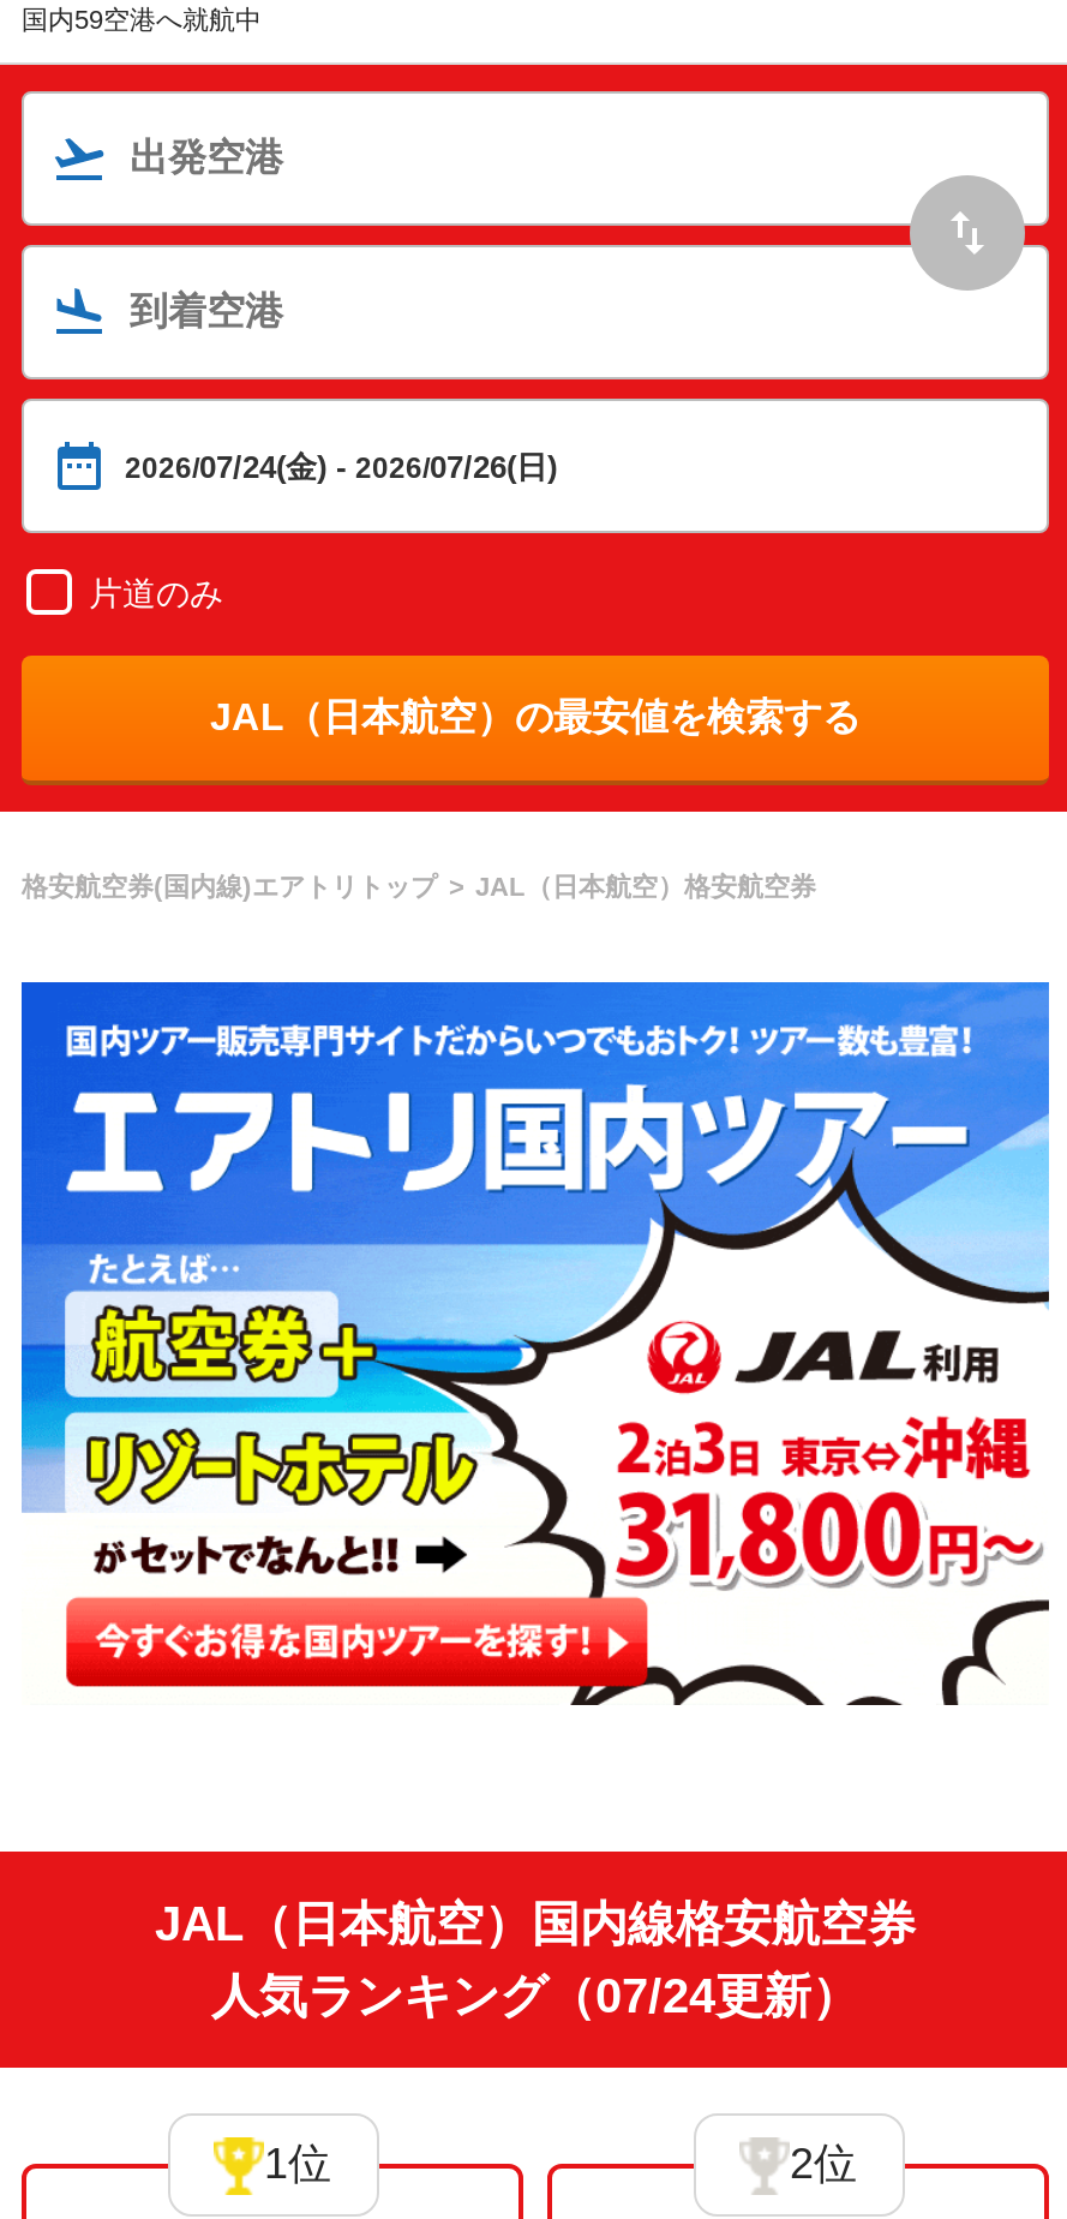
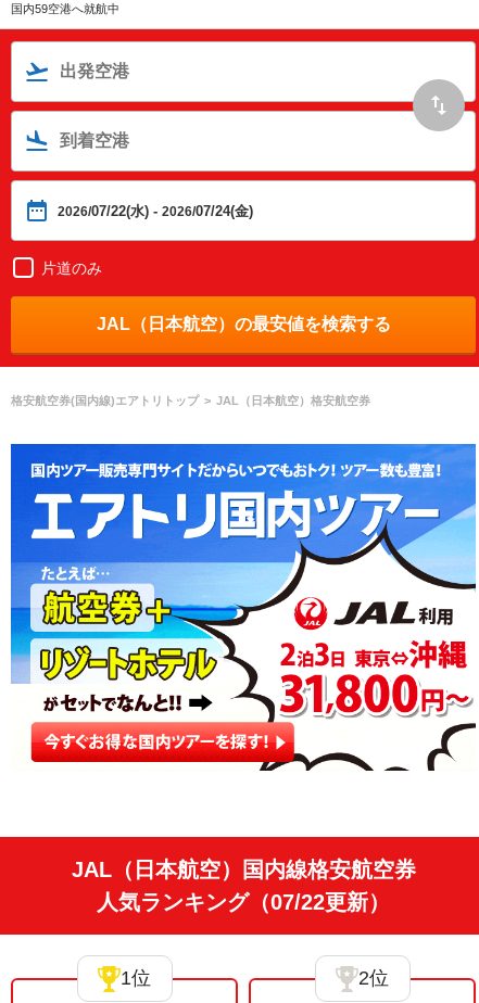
- 2026/07/24(金) - 2026/07/26(日)
+ 2026/07/22(水) - 2026/07/24(金)

- 人気ランキング（07/24更新）
+ 人気ランキング（07/22更新）
